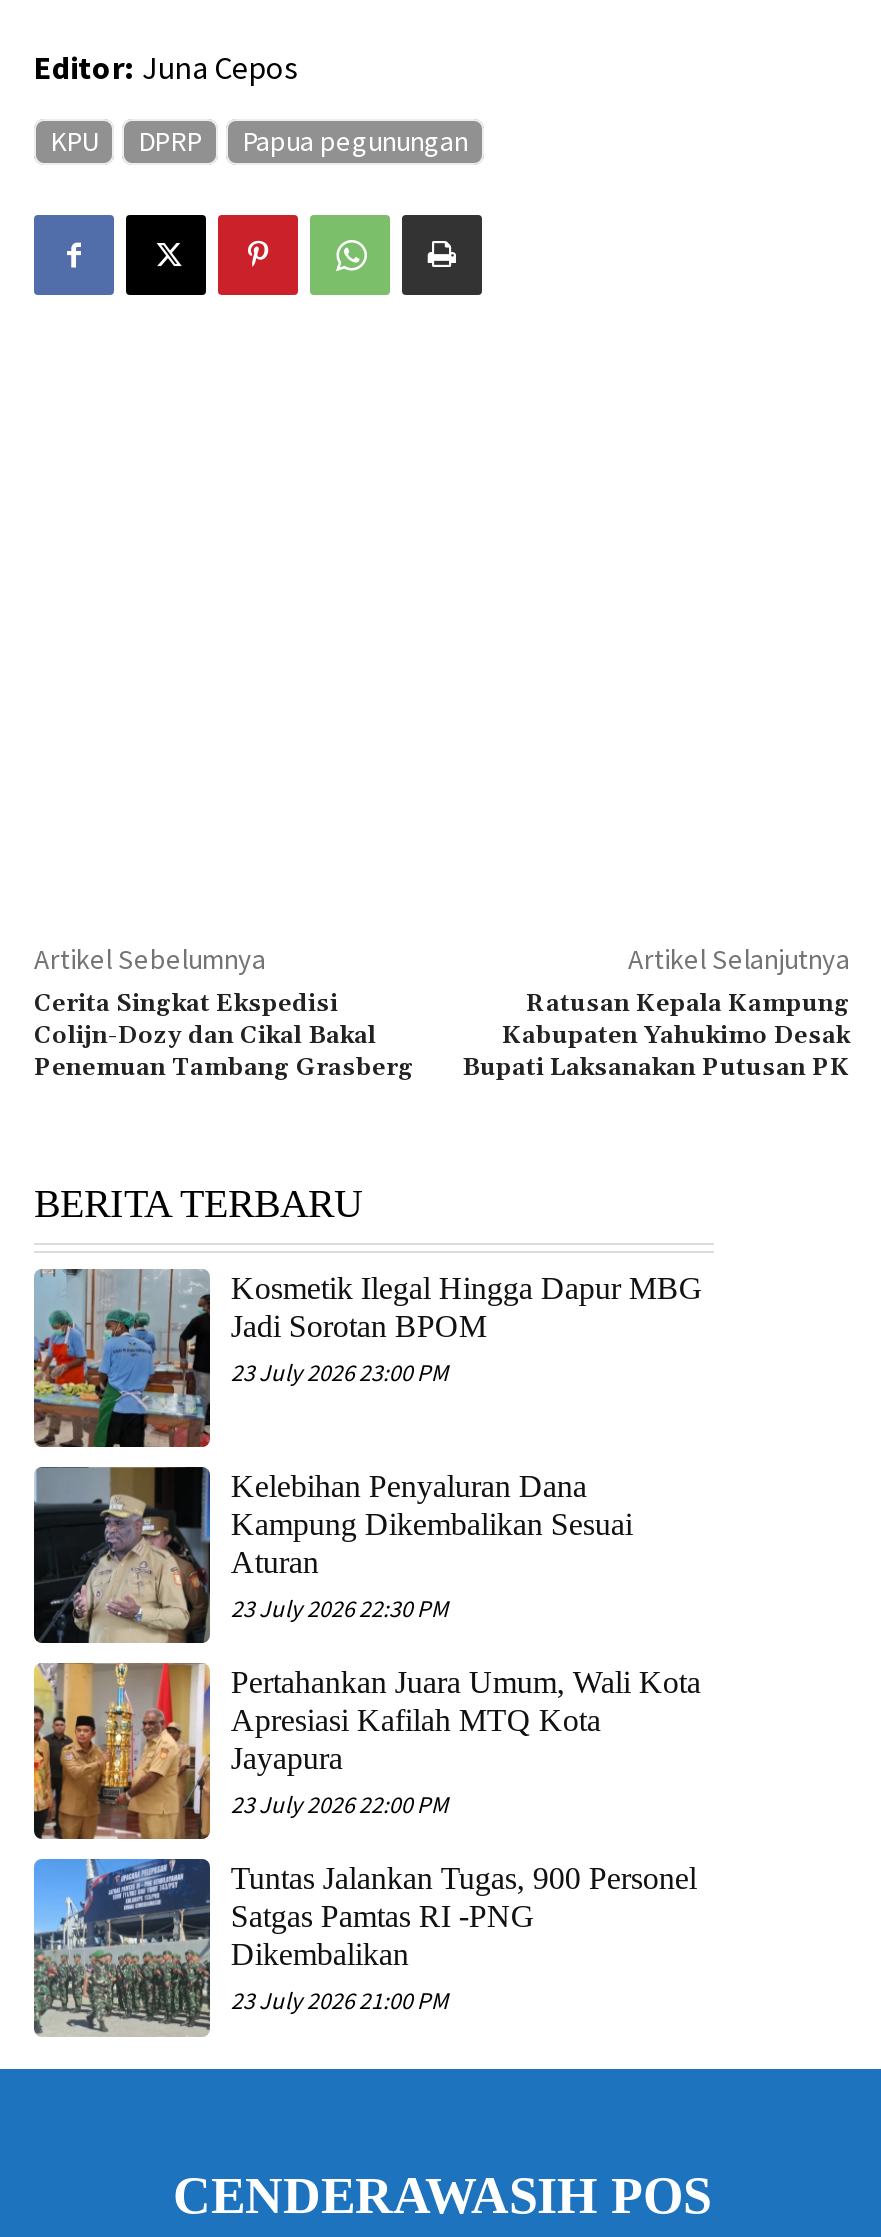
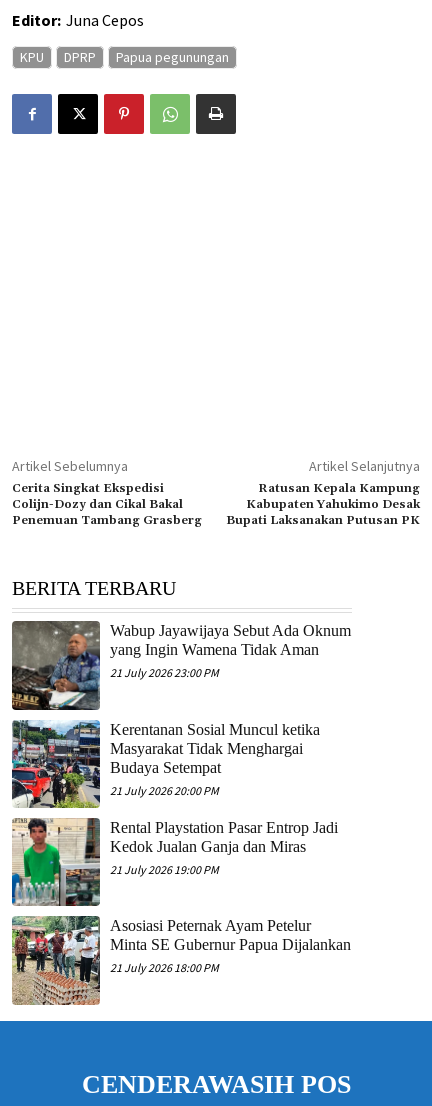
- [image]
- Kosmetik Ilegal Hingga Dapur MBG
- Jadi Sorotan BPOM
- 23 July 2026 23:00 PM
+ [image]
+ Wabup Jayawijaya Sebut Ada Oknum
+ yang Ingin Wamena Tidak Aman
+ 21 July 2026 23:00 PM

- [image]
- Kelebihan Penyaluran Dana
- Kampung Dikembalikan Sesuai
- Aturan
- 23 July 2026 22:30 PM
+ [image]
+ Kerentanan Sosial Muncul ketika
+ Masyarakat Tidak Menghargai
+ Budaya Setempat
+ 21 July 2026 20:00 PM

- [image]
- Pertahankan Juara Umum, Wali Kota
- Apresiasi Kafilah MTQ Kota
- Jayapura
- 23 July 2026 22:00 PM
+ [image]
+ Rental Playstation Pasar Entrop Jadi
+ Kedok Jualan Ganja dan Miras
+ 21 July 2026 19:00 PM

- [image]
- Tuntas Jalankan Tugas, 900 Personel
- Satgas Pamtas RI -PNG
- Dikembalikan
- 23 July 2026 21:00 PM
+ [image]
+ Asosiasi Peternak Ayam Petelur
+ Minta SE Gubernur Papua Dijalankan
+ 21 July 2026 18:00 PM
